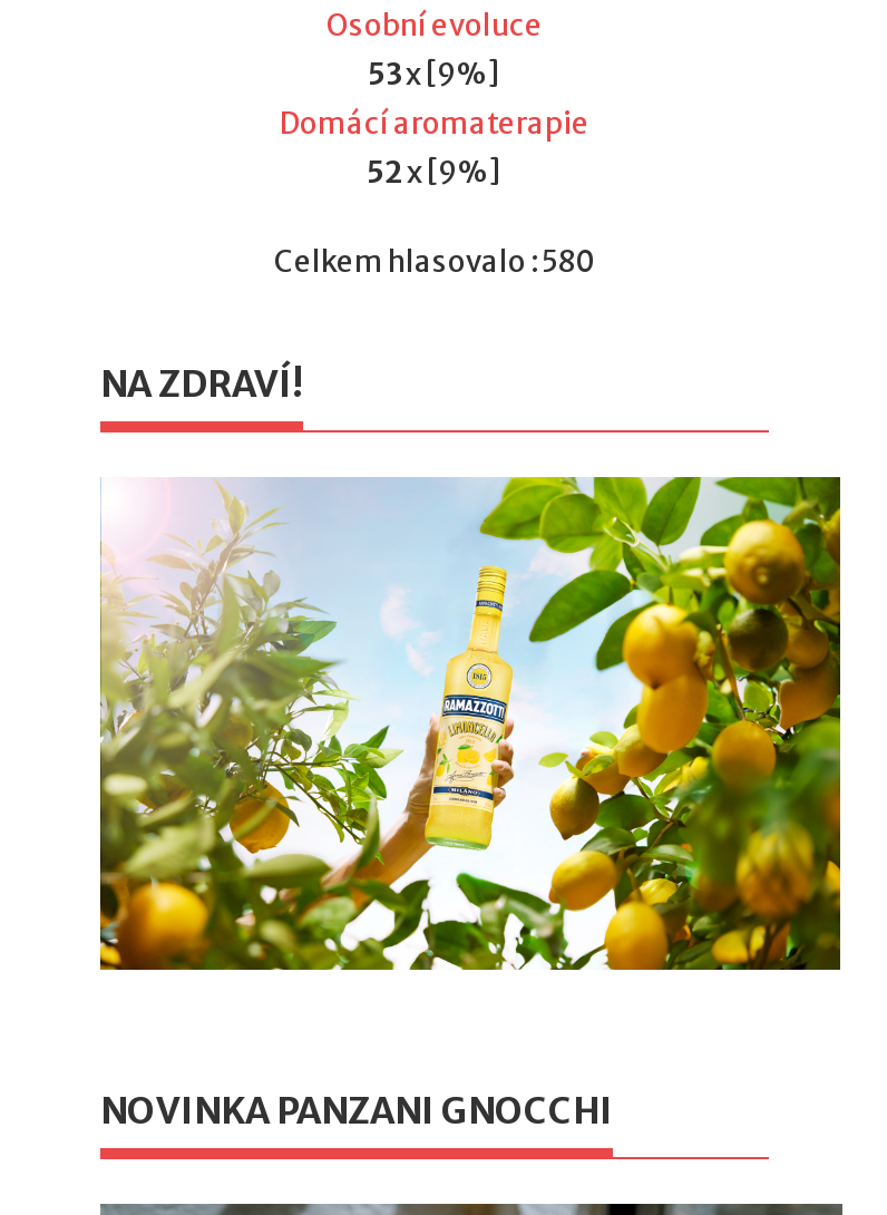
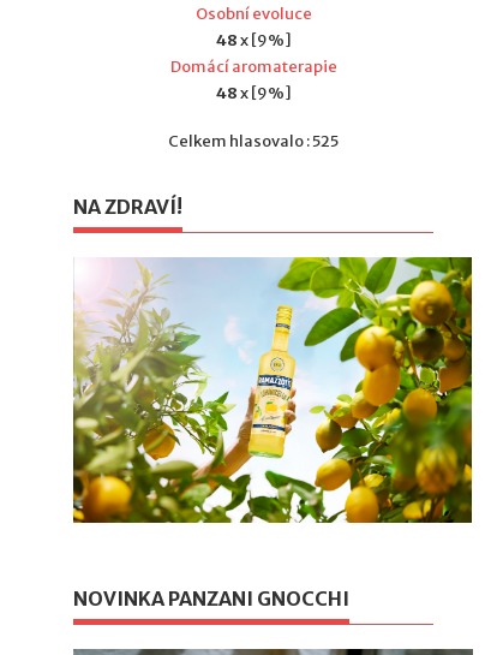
- 53x [9%]
+ 48x [9%]

- 52x [9%]
+ 48x [9%]

- Celkem hlasovalo : 580
+ Celkem hlasovalo : 525
